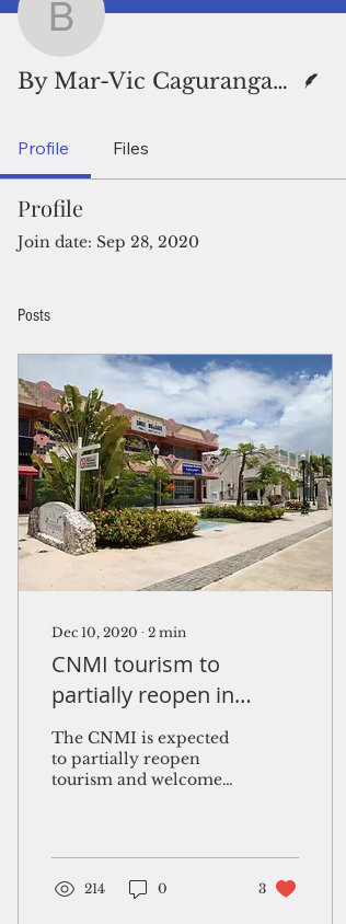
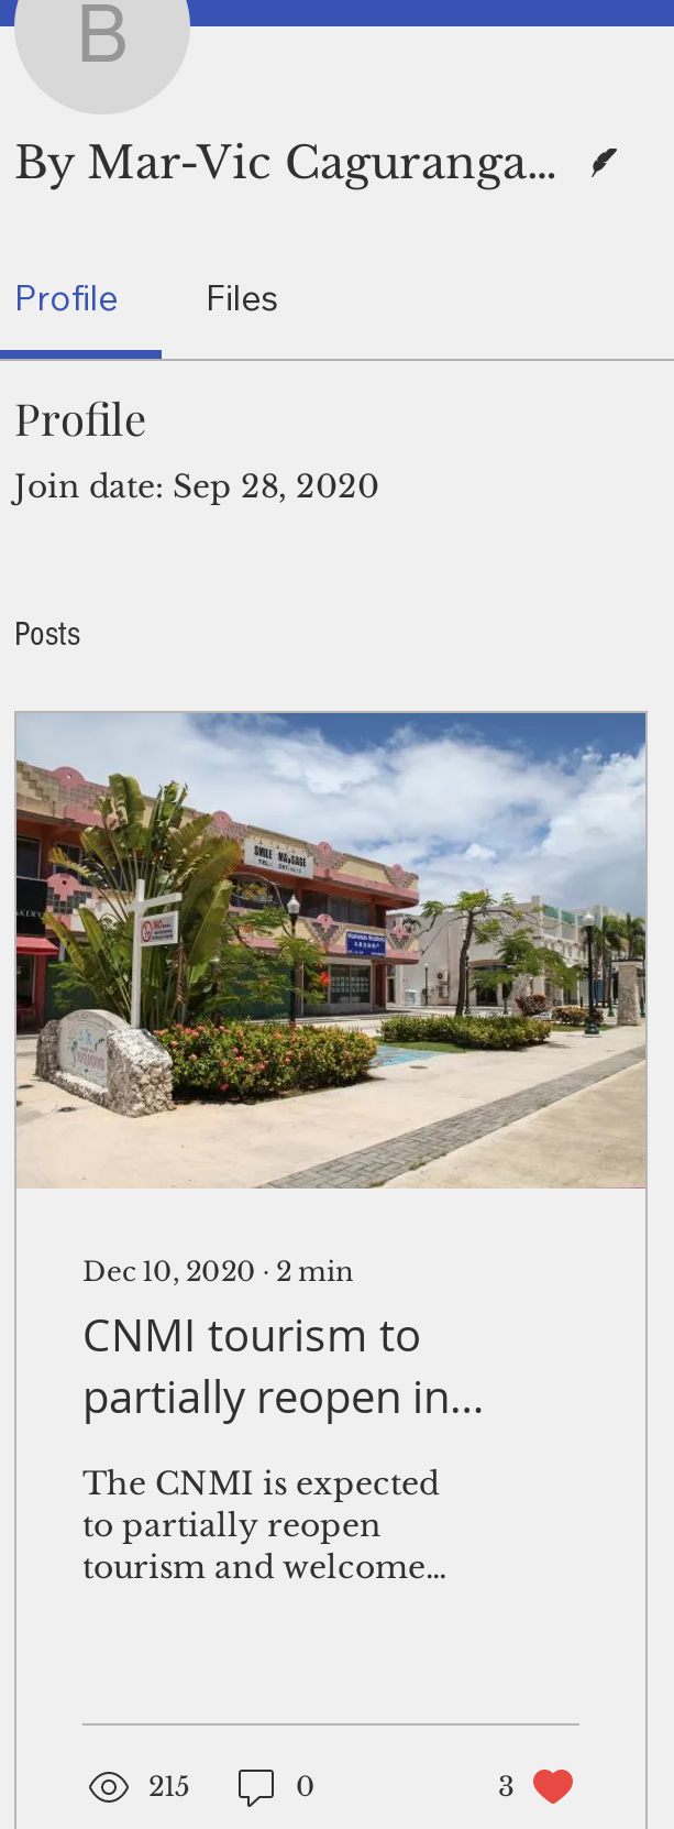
- 214
+ 215
